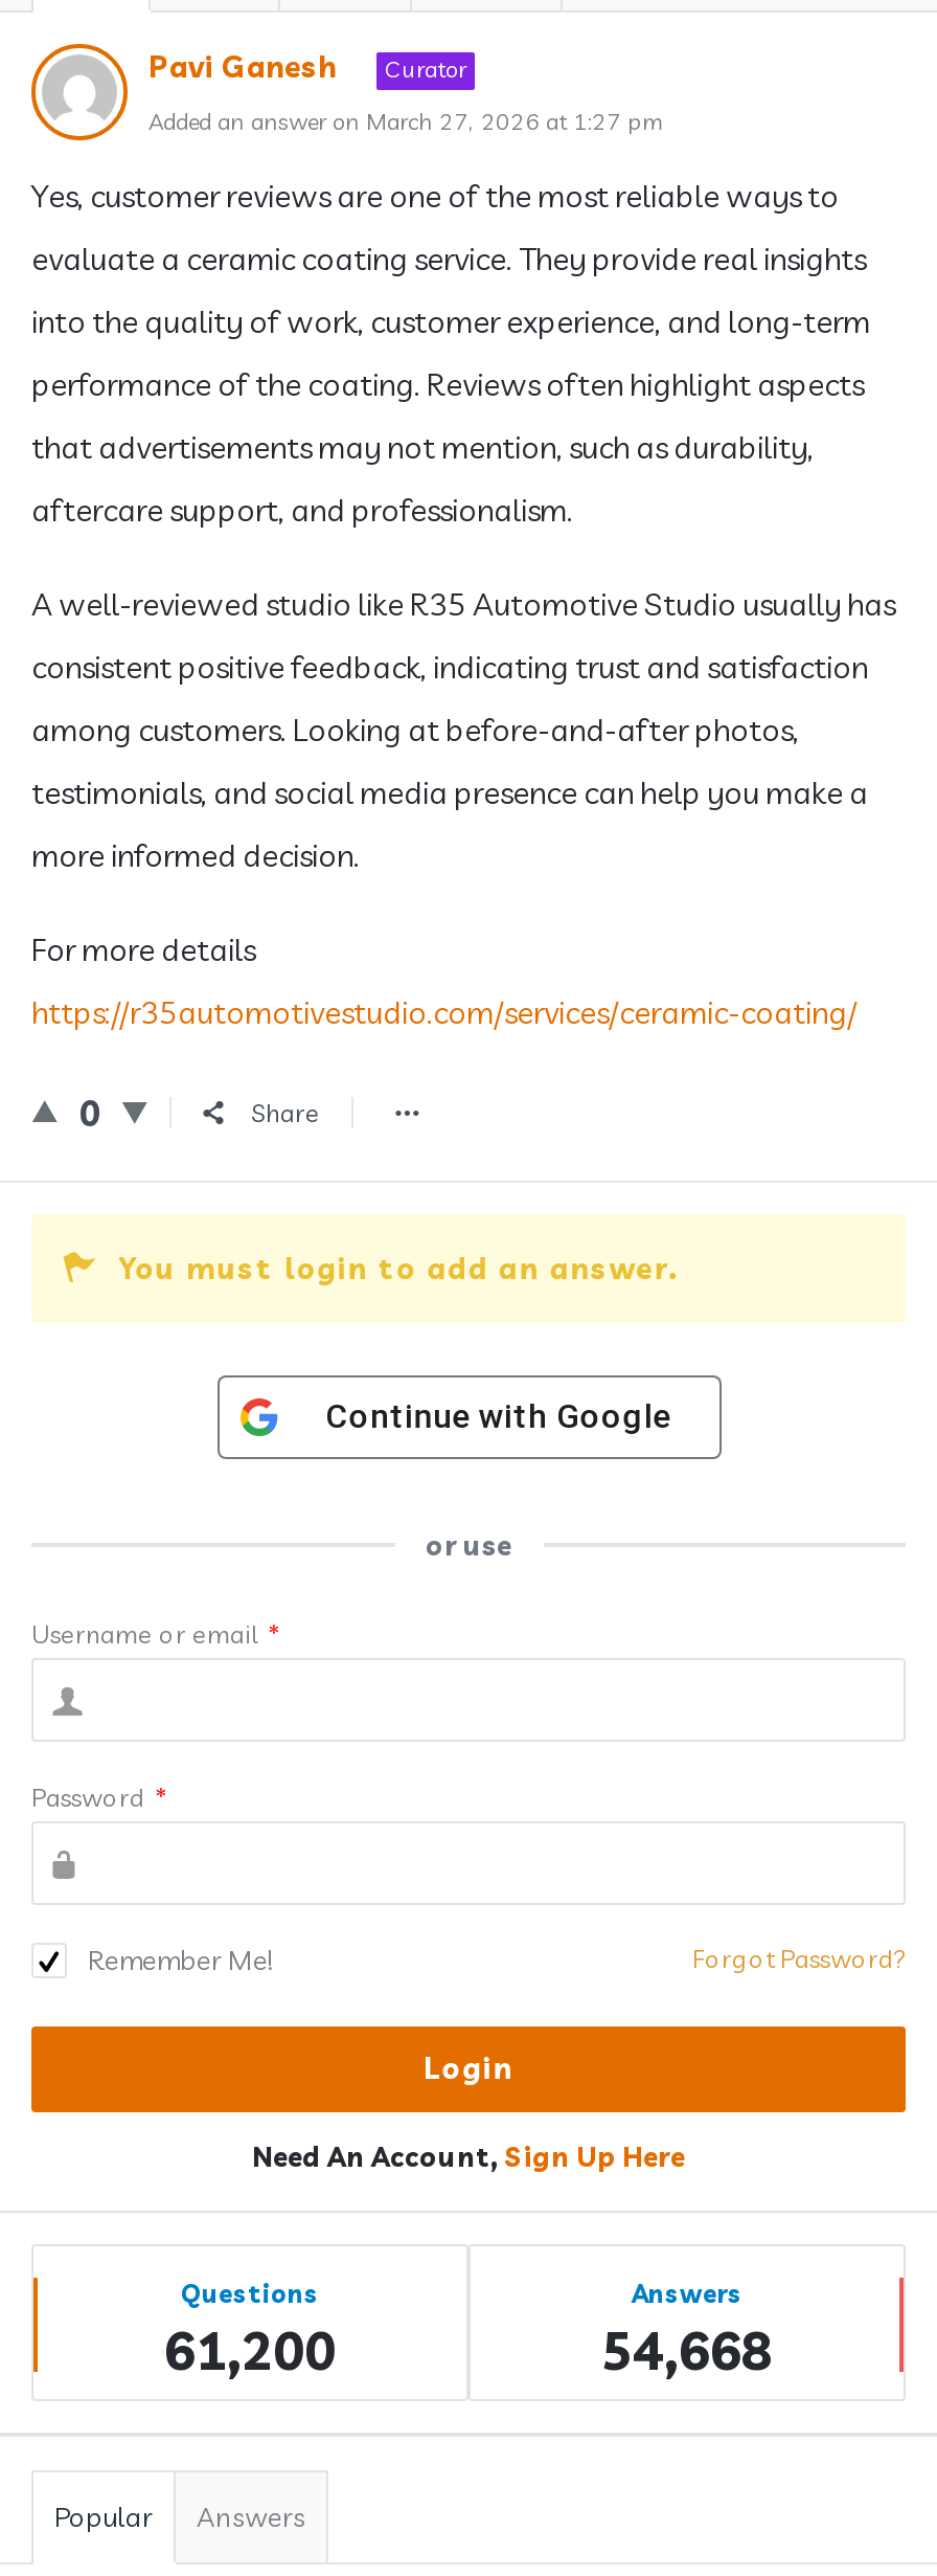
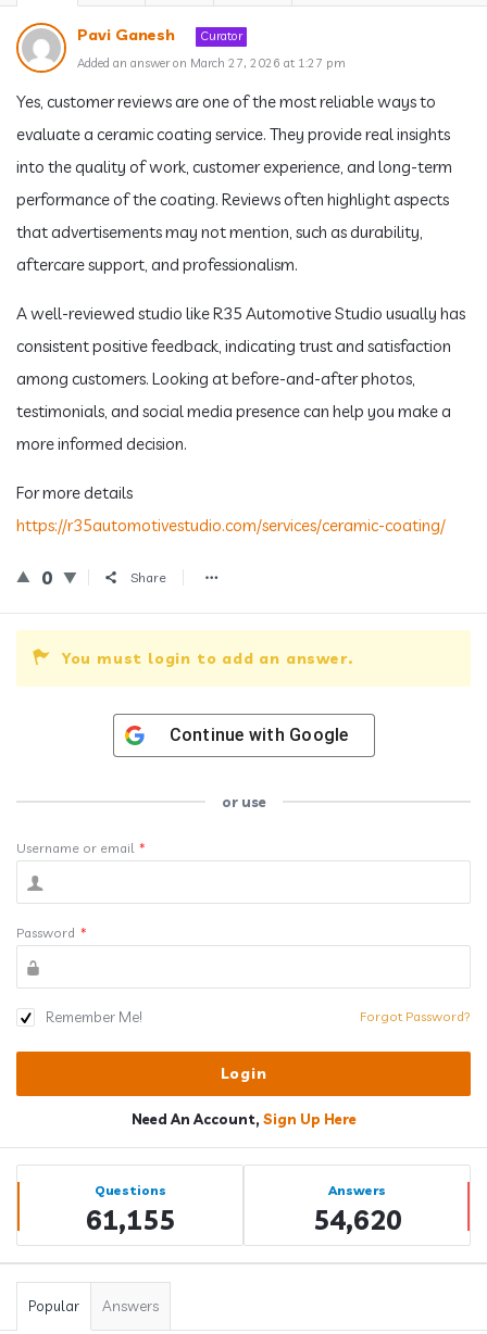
- 61,200
+ 61,155

- 54,668
+ 54,620
